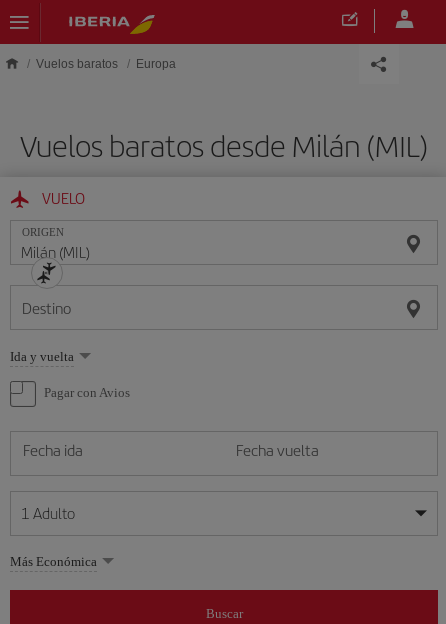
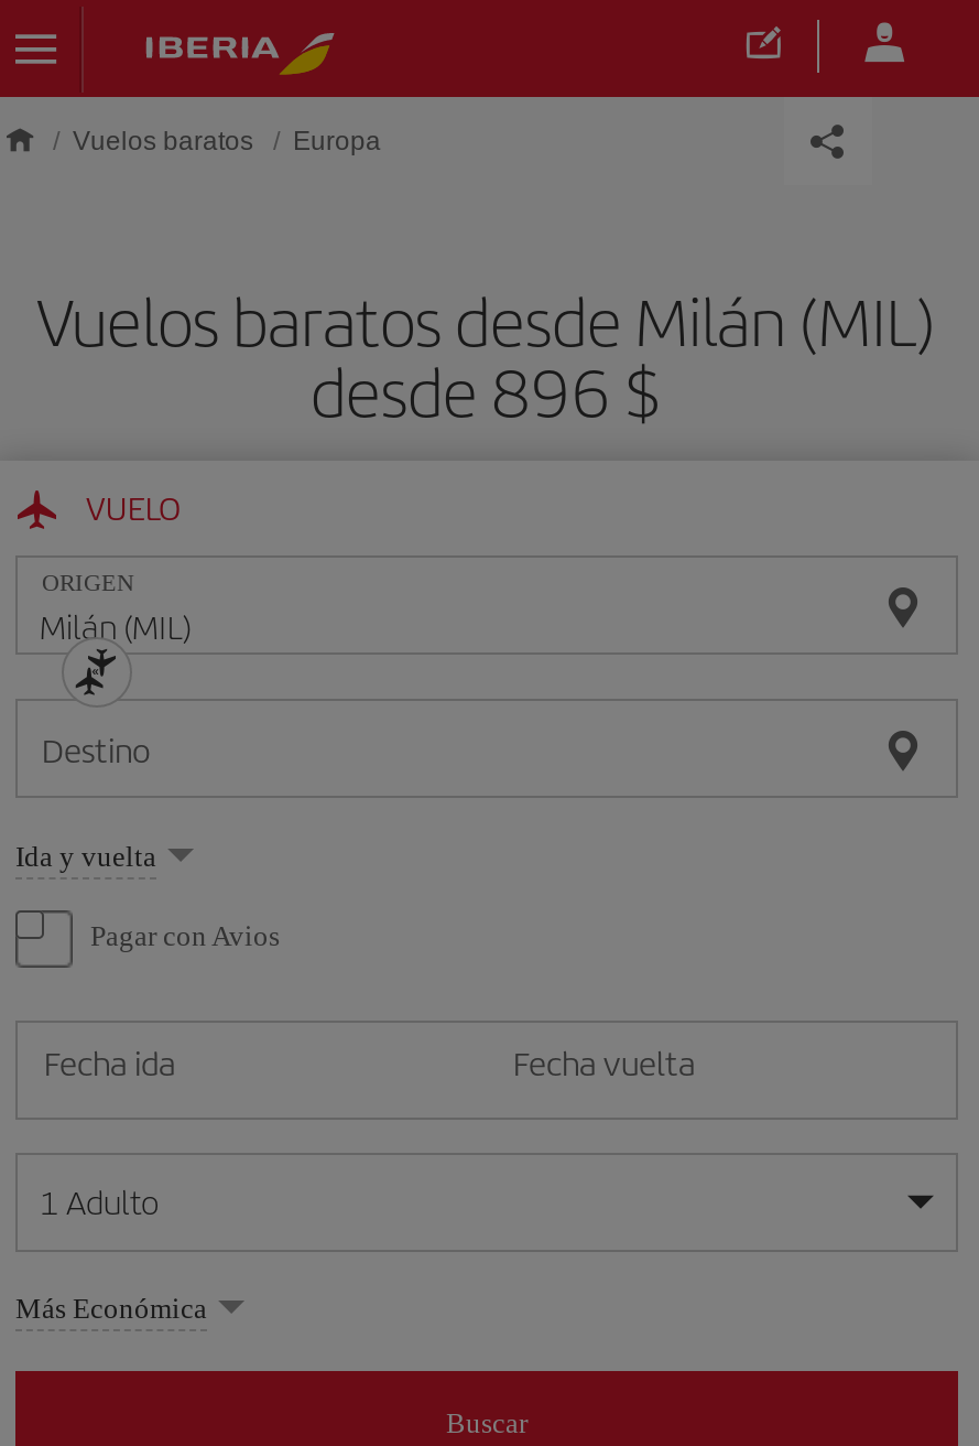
+ desde 896 $
